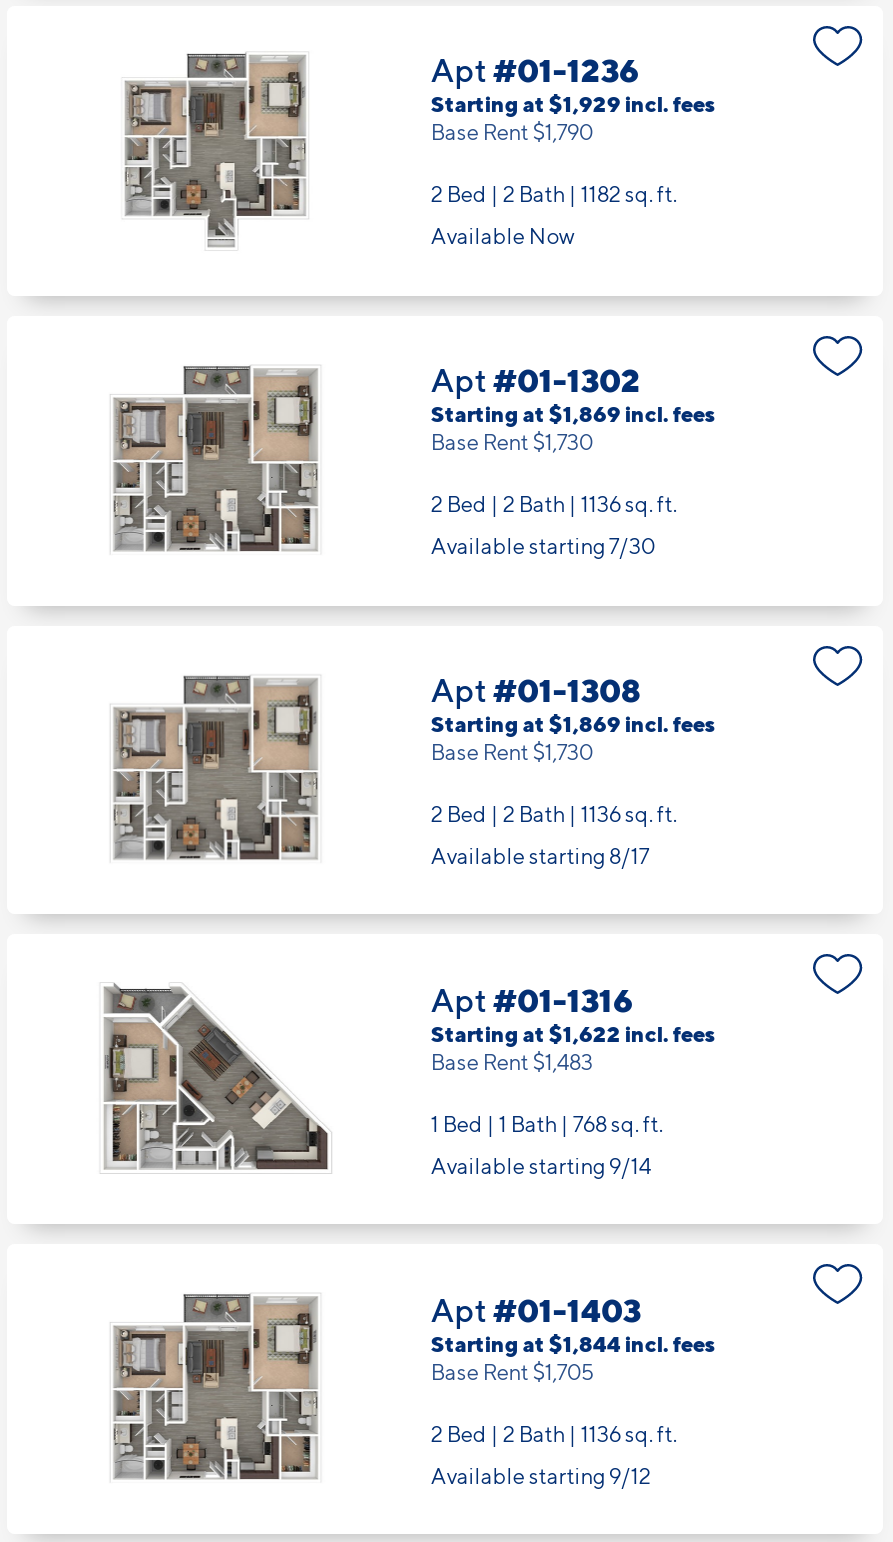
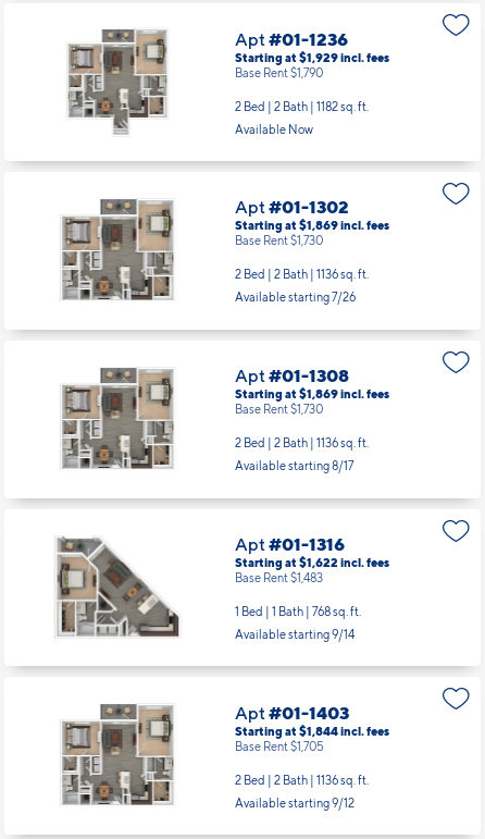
- Available starting 7/30
+ Available starting 7/26
